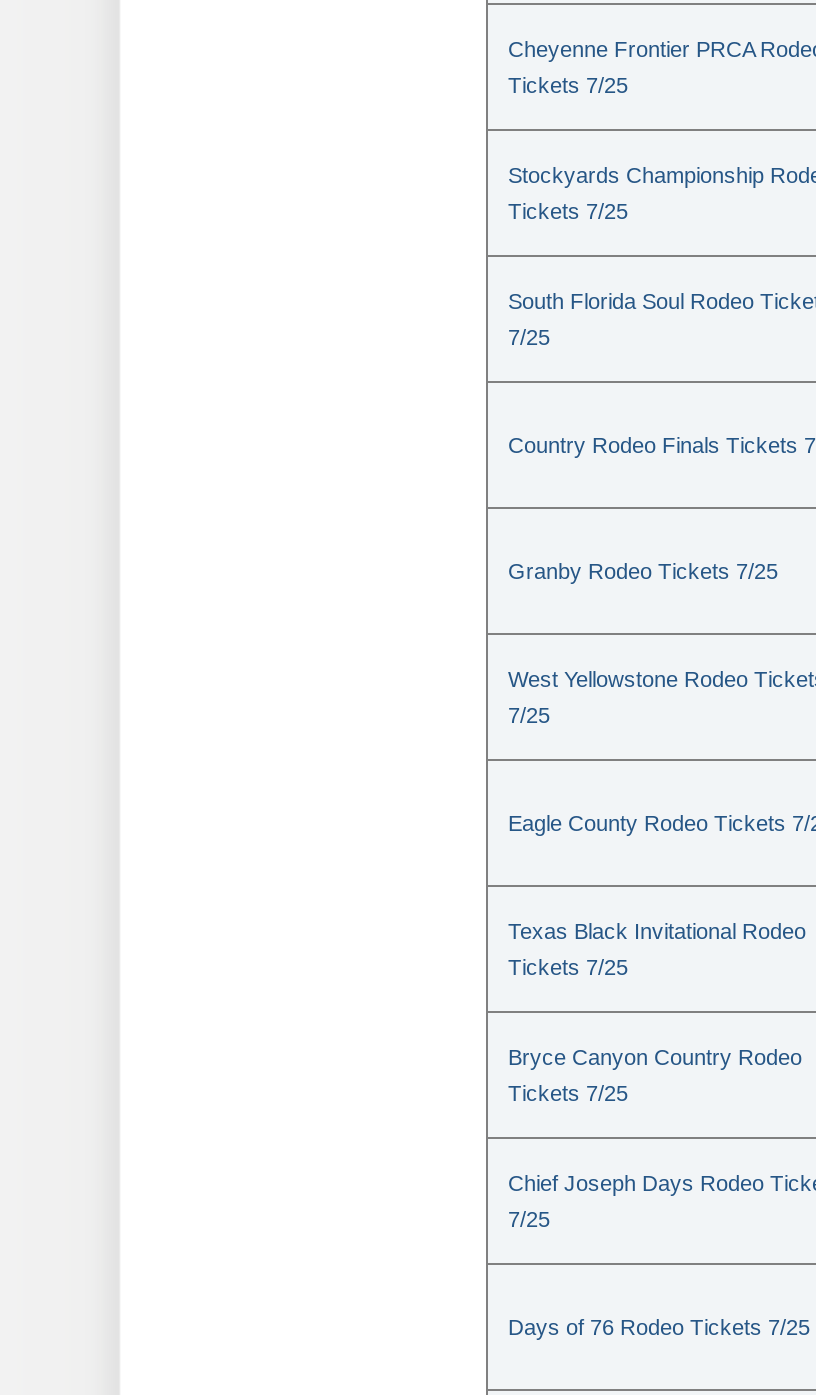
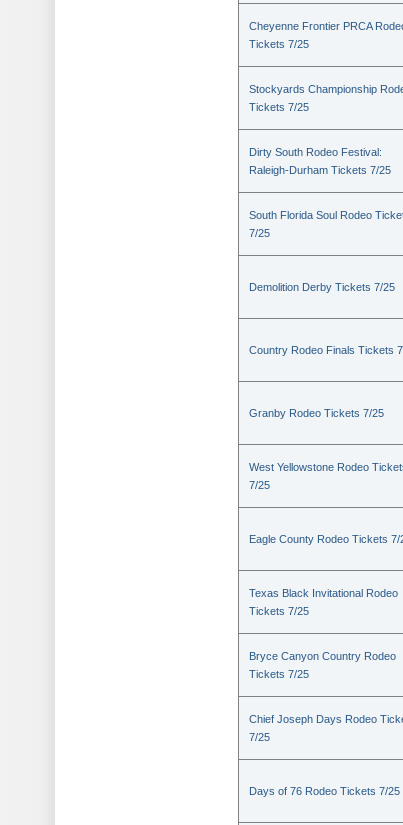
+ Dirty South Rodeo Festival:
+ Raleigh-Durham Tickets 7/25

+ Demolition Derby Tickets 7/25
